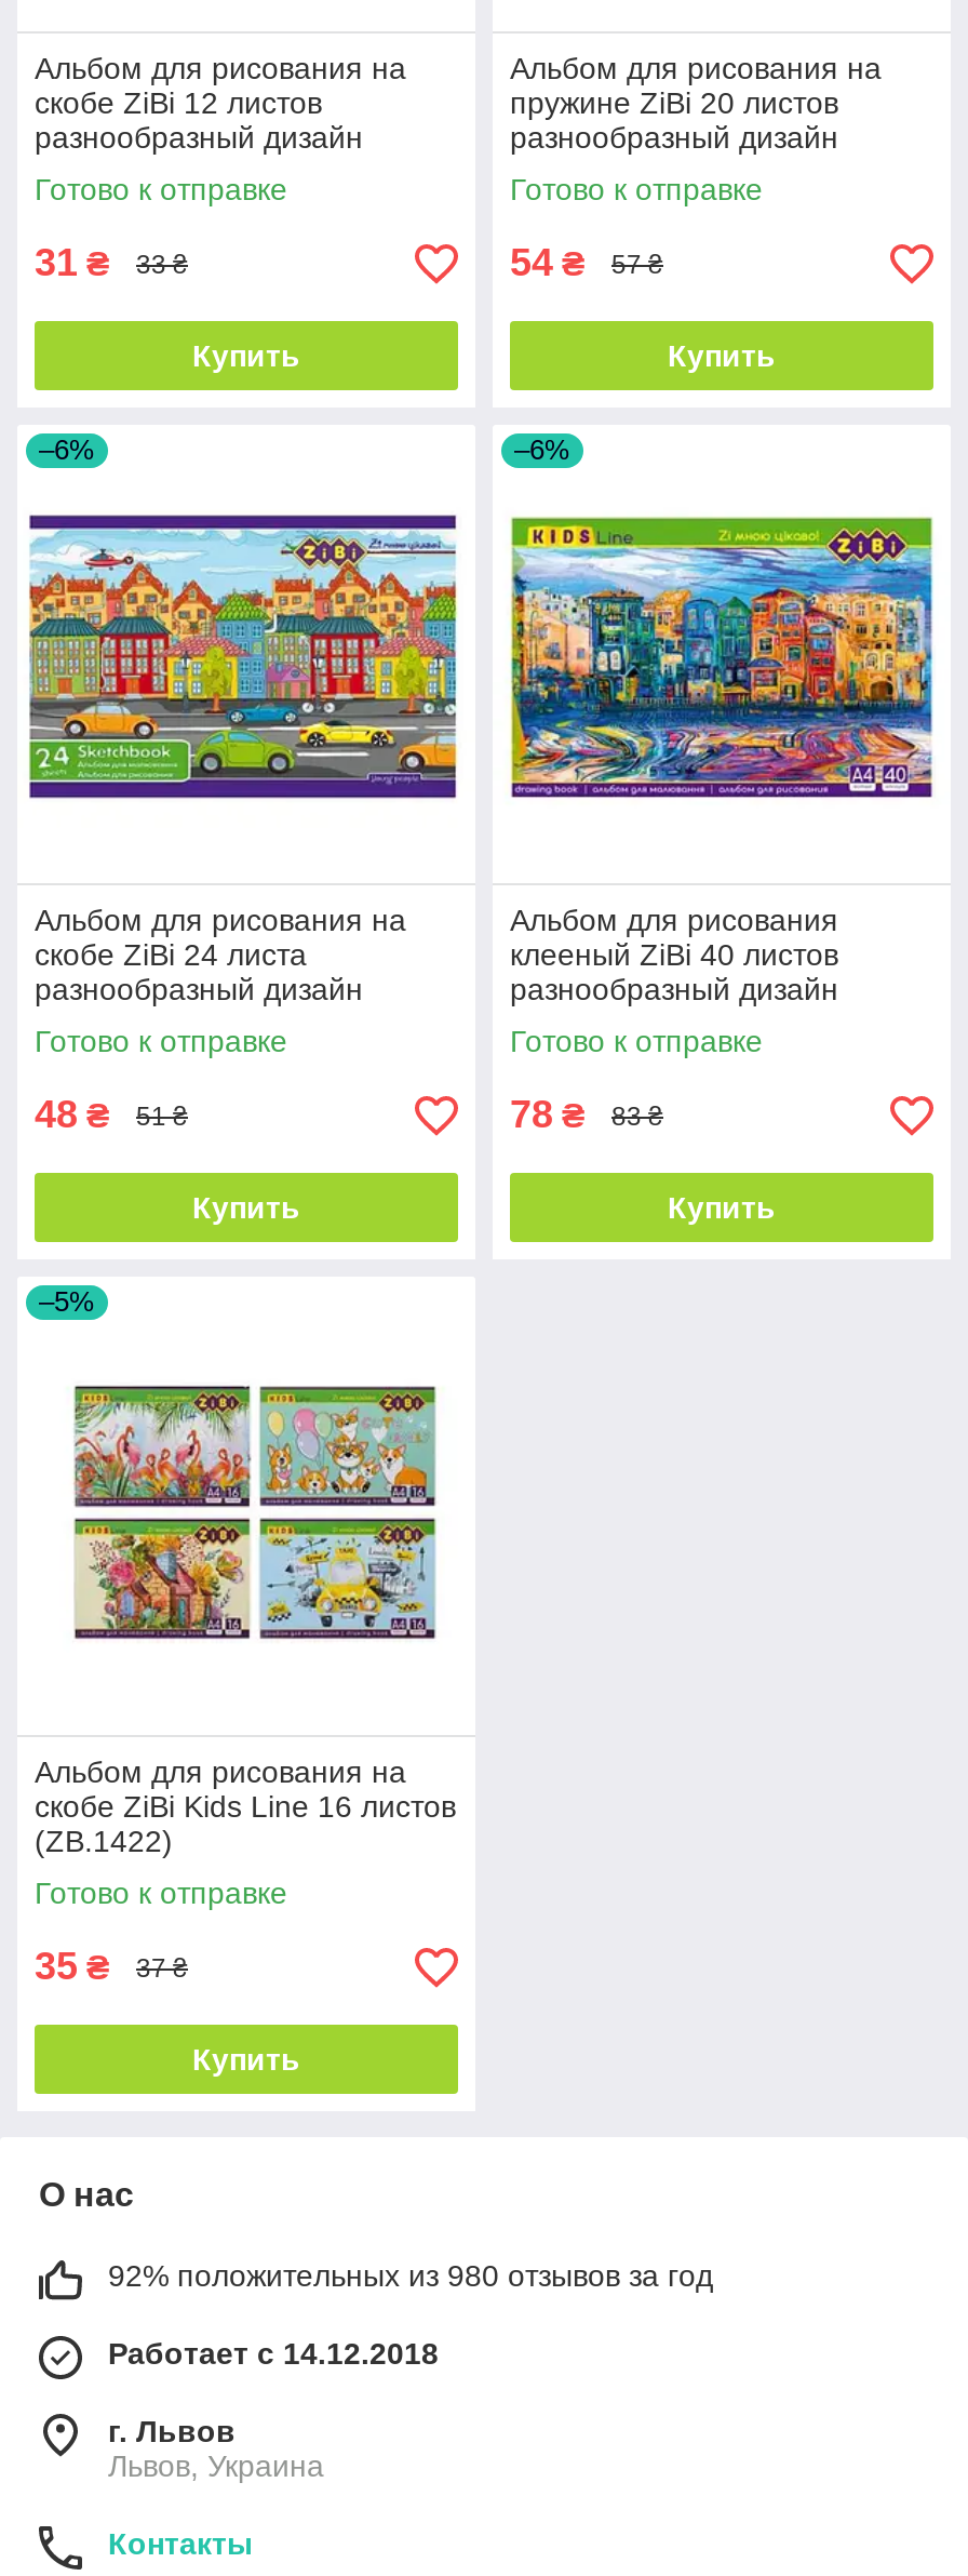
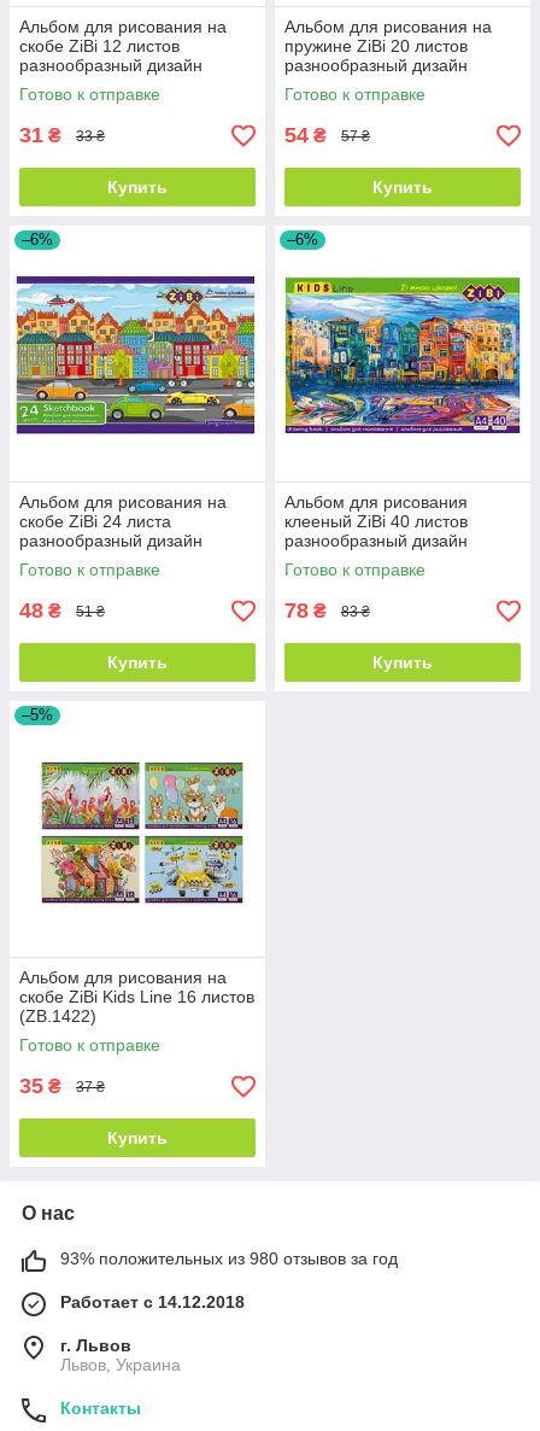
- 92% положительных из 980 отзывов за год
+ 93% положительных из 980 отзывов за год
